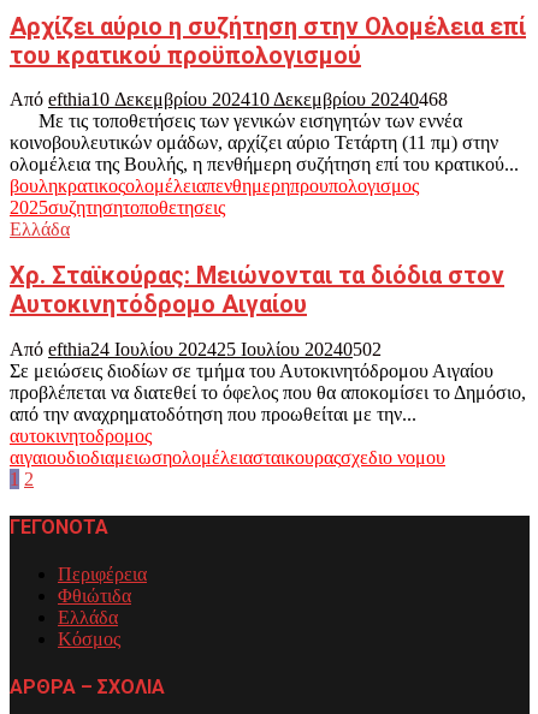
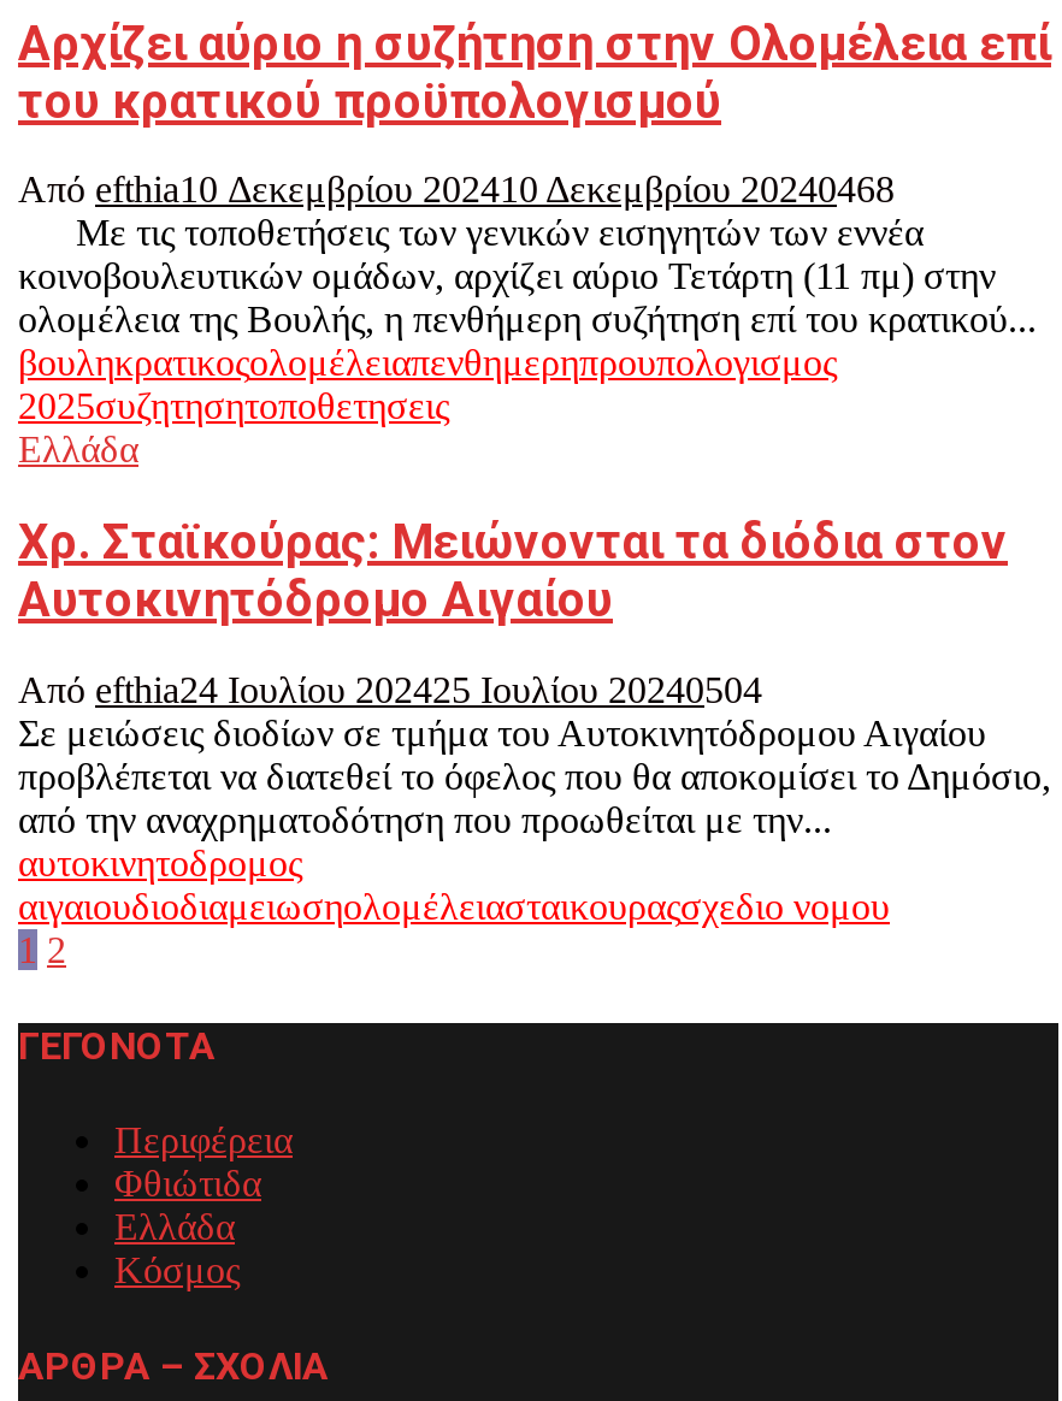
- Από efthia24 Ιουλίου 202425 Ιουλίου 20240502
+ Από efthia24 Ιουλίου 202425 Ιουλίου 20240504
